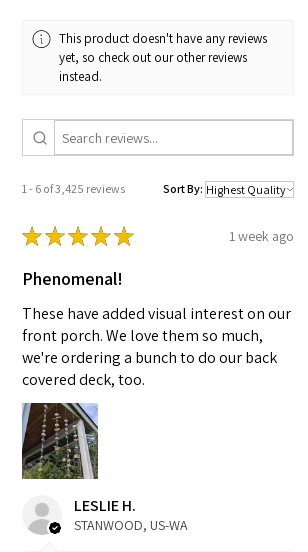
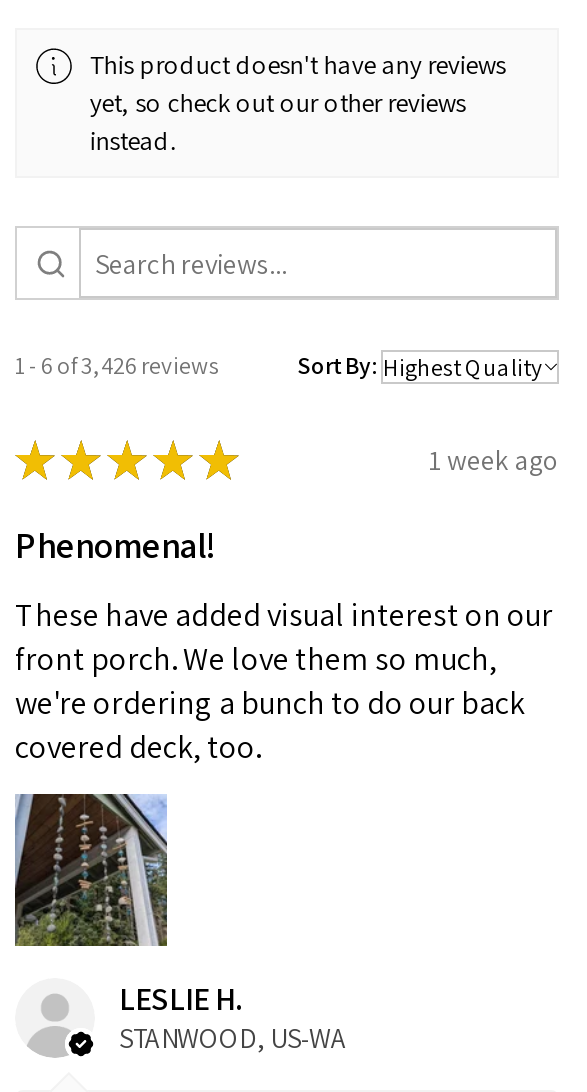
- 1 - 6 of 3,425 reviews
+ 1 - 6 of 3,426 reviews
